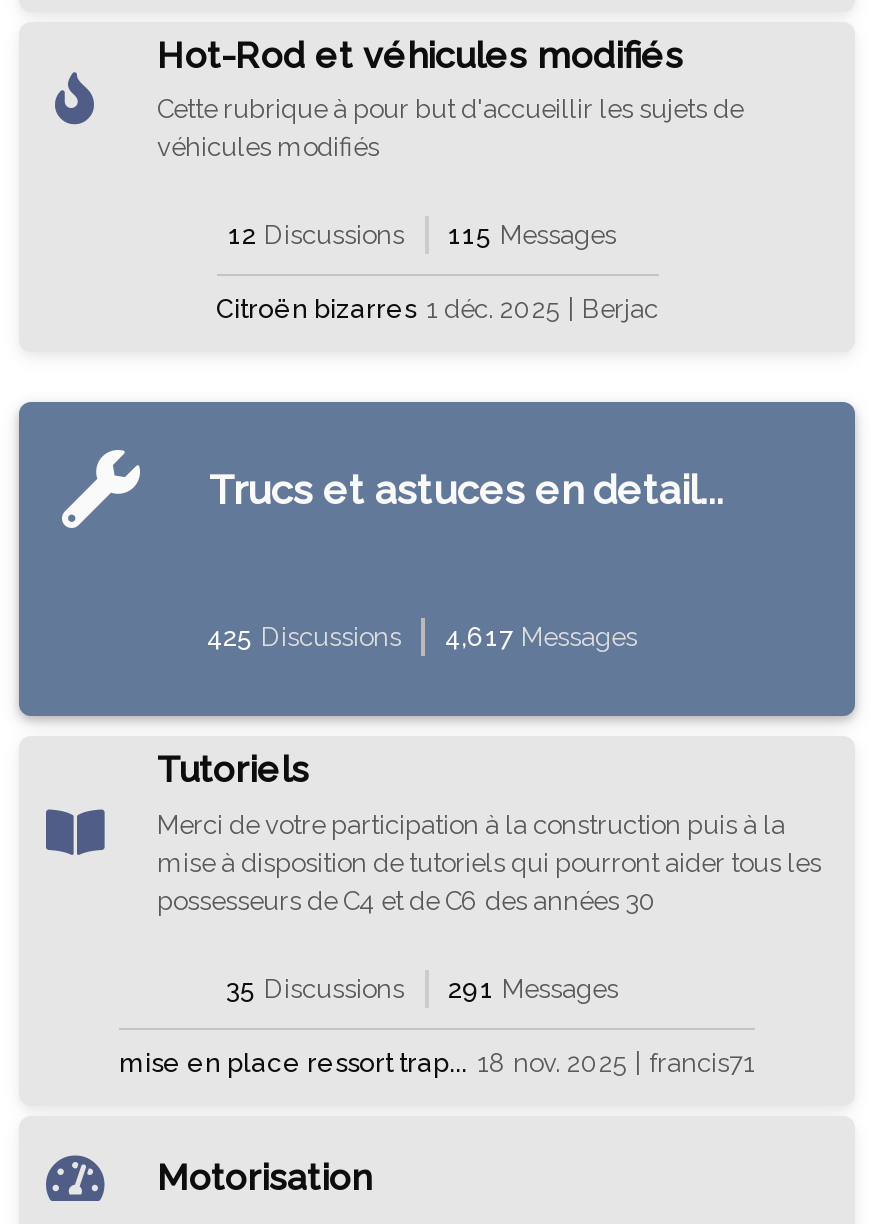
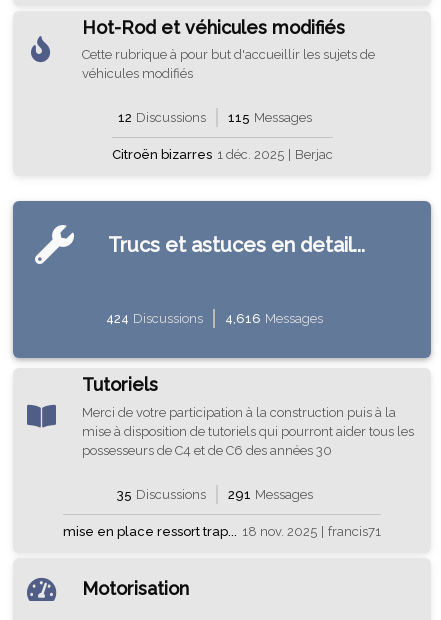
- 425 Discussions
+ 424 Discussions

- 4,617 Messages
+ 4,616 Messages
